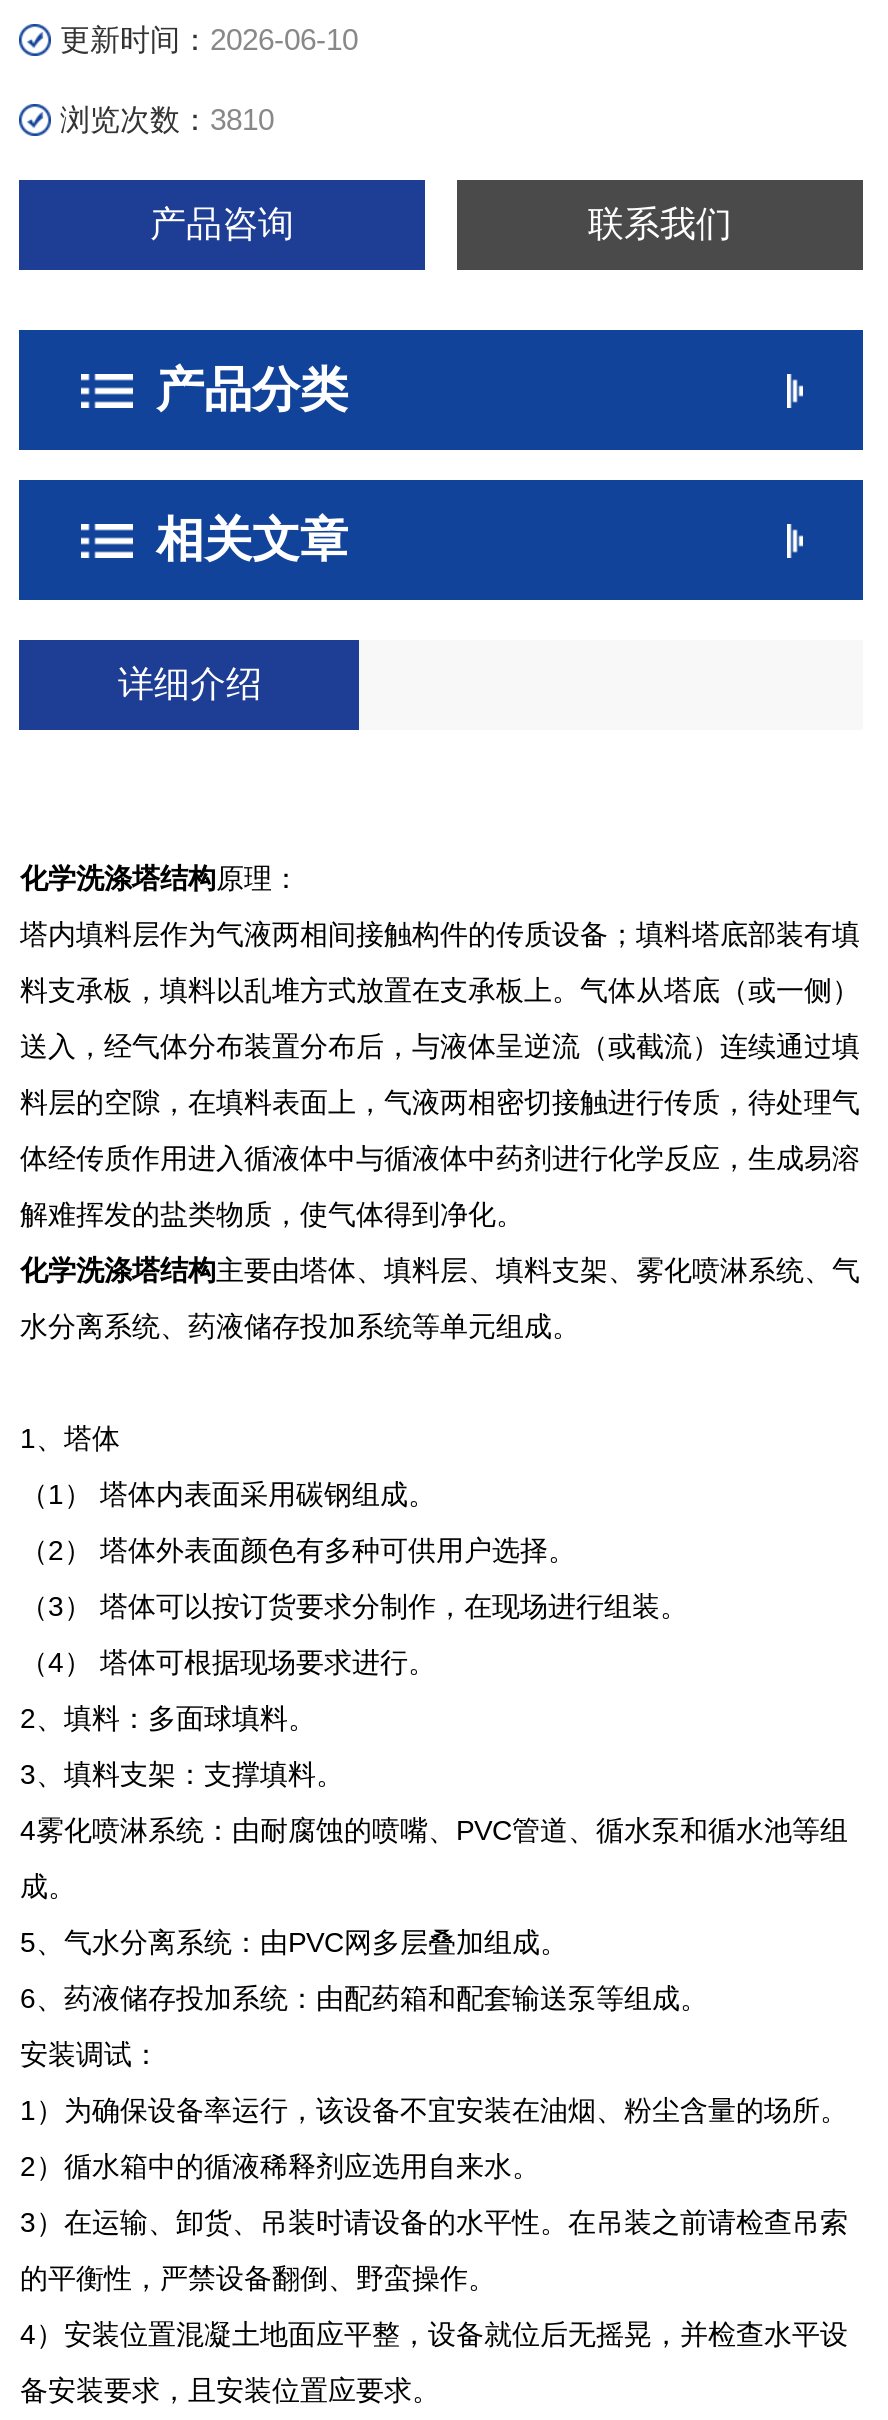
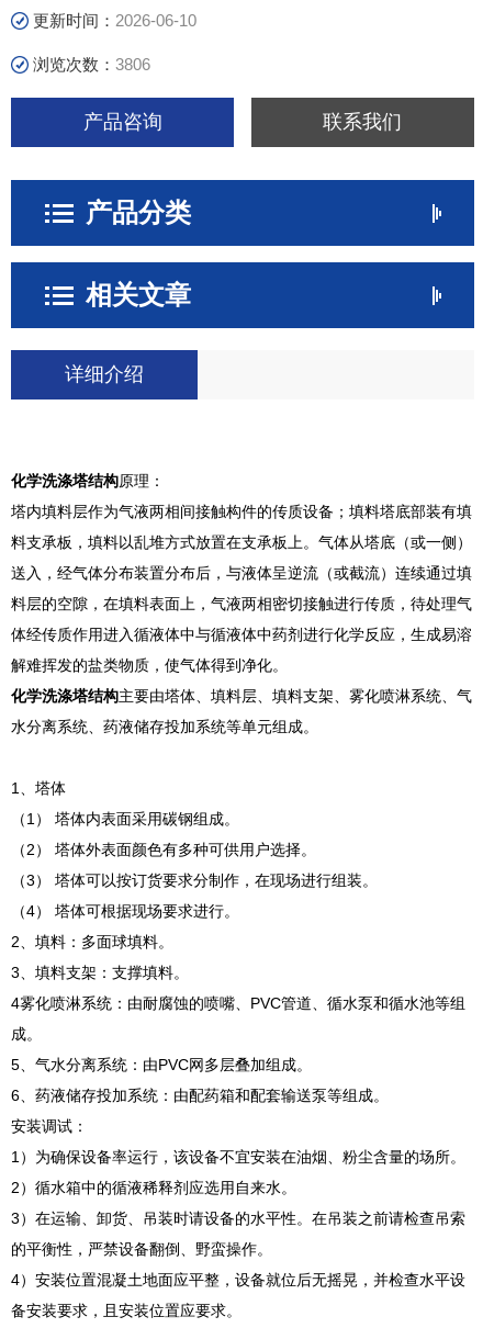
- 浏览次数：3810
+ 浏览次数：3806
